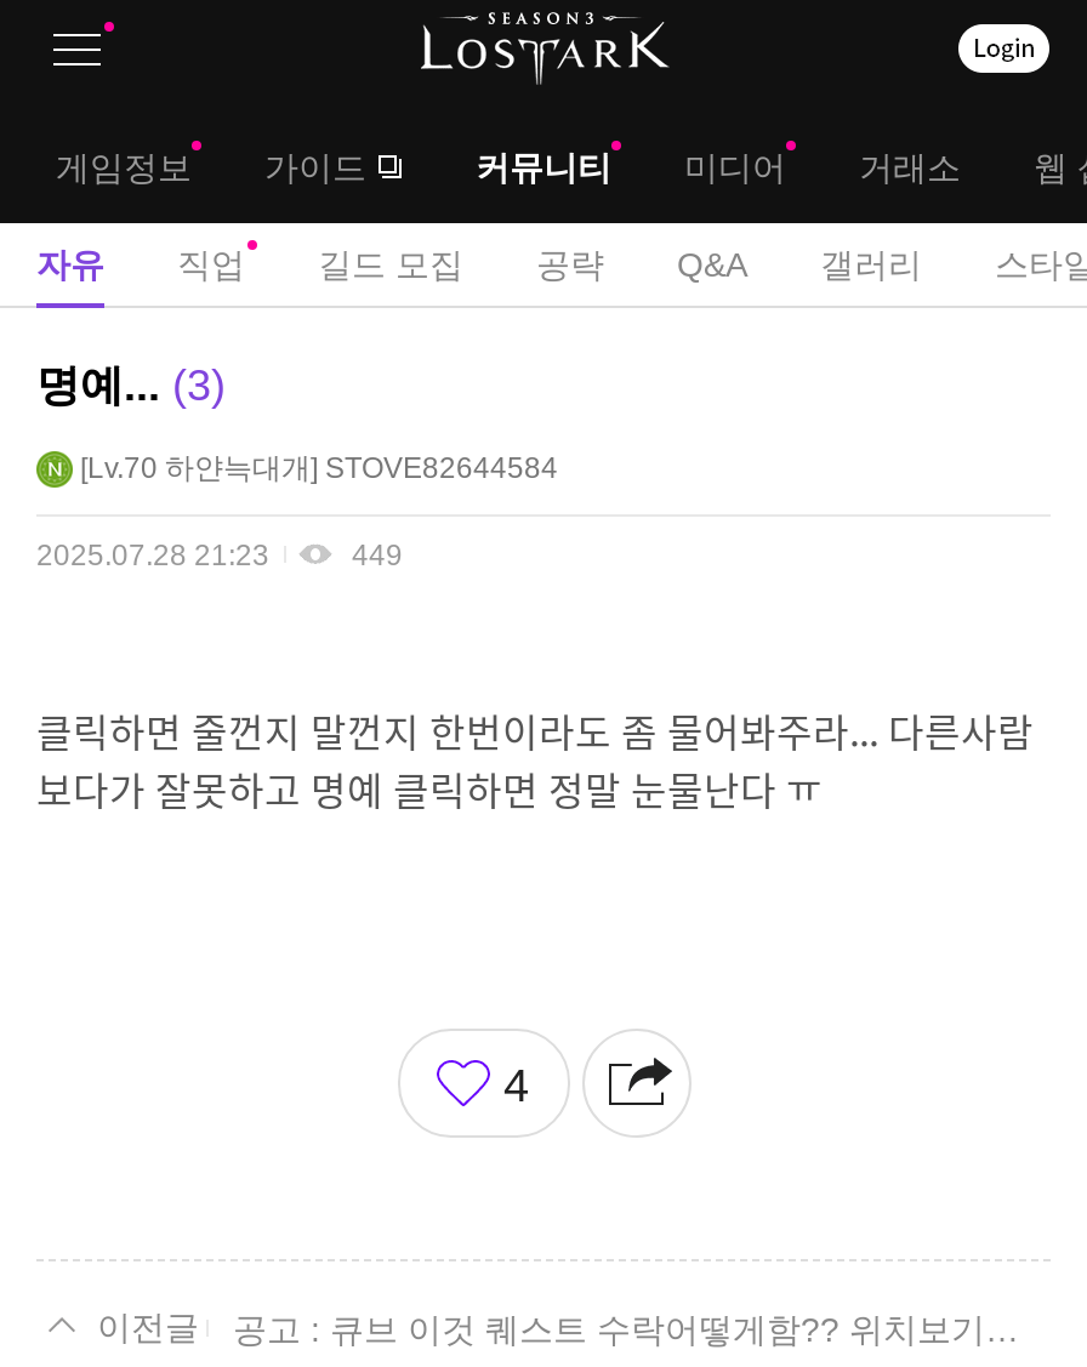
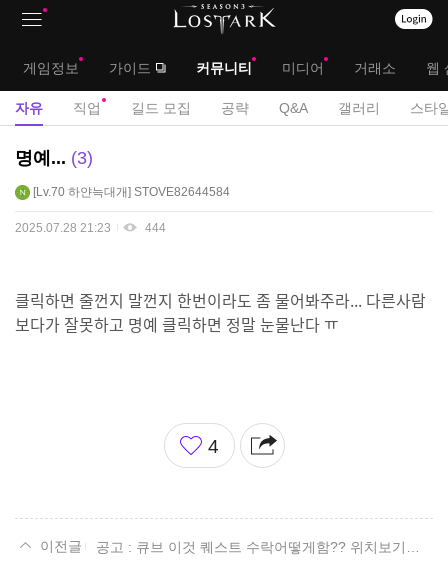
- 449
+ 444
